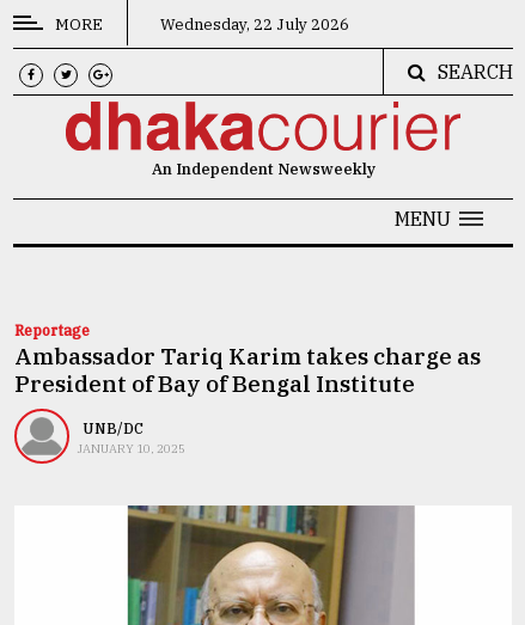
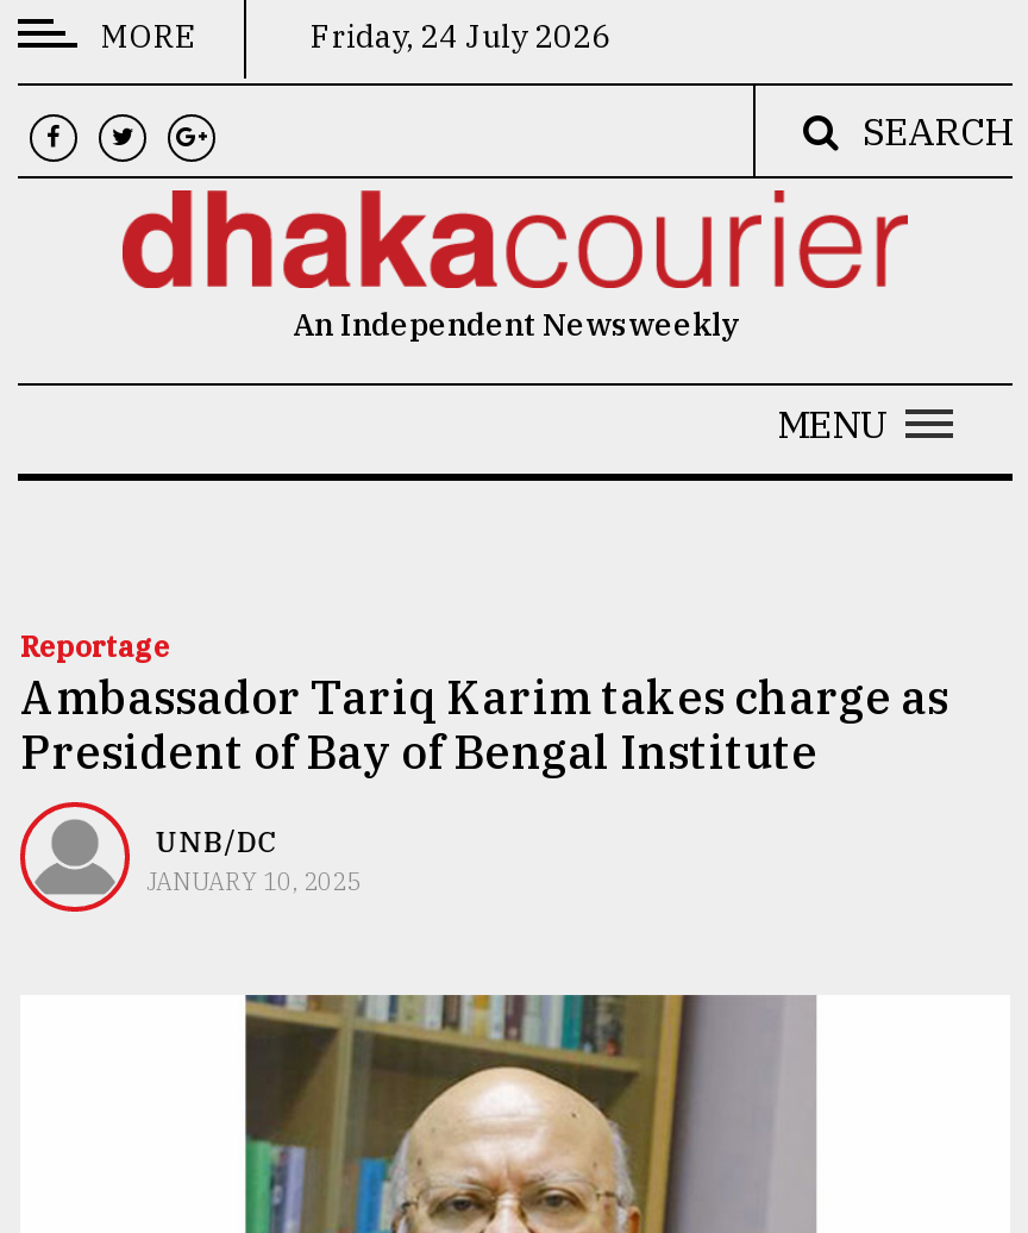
- Wednesday, 22 July 2026
+ Friday, 24 July 2026
